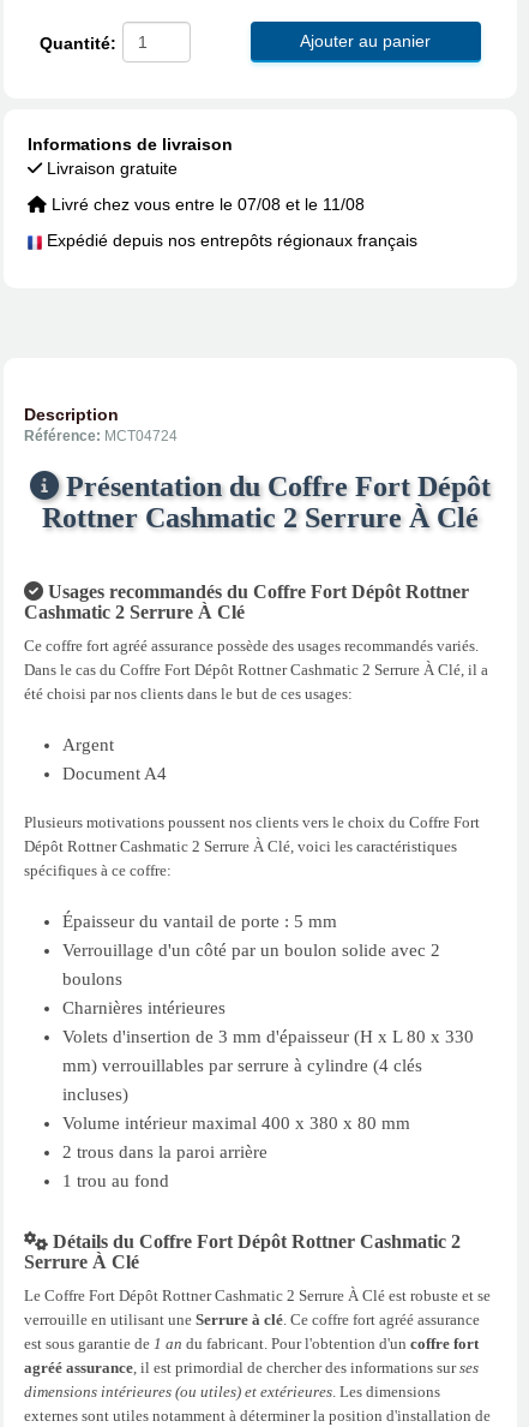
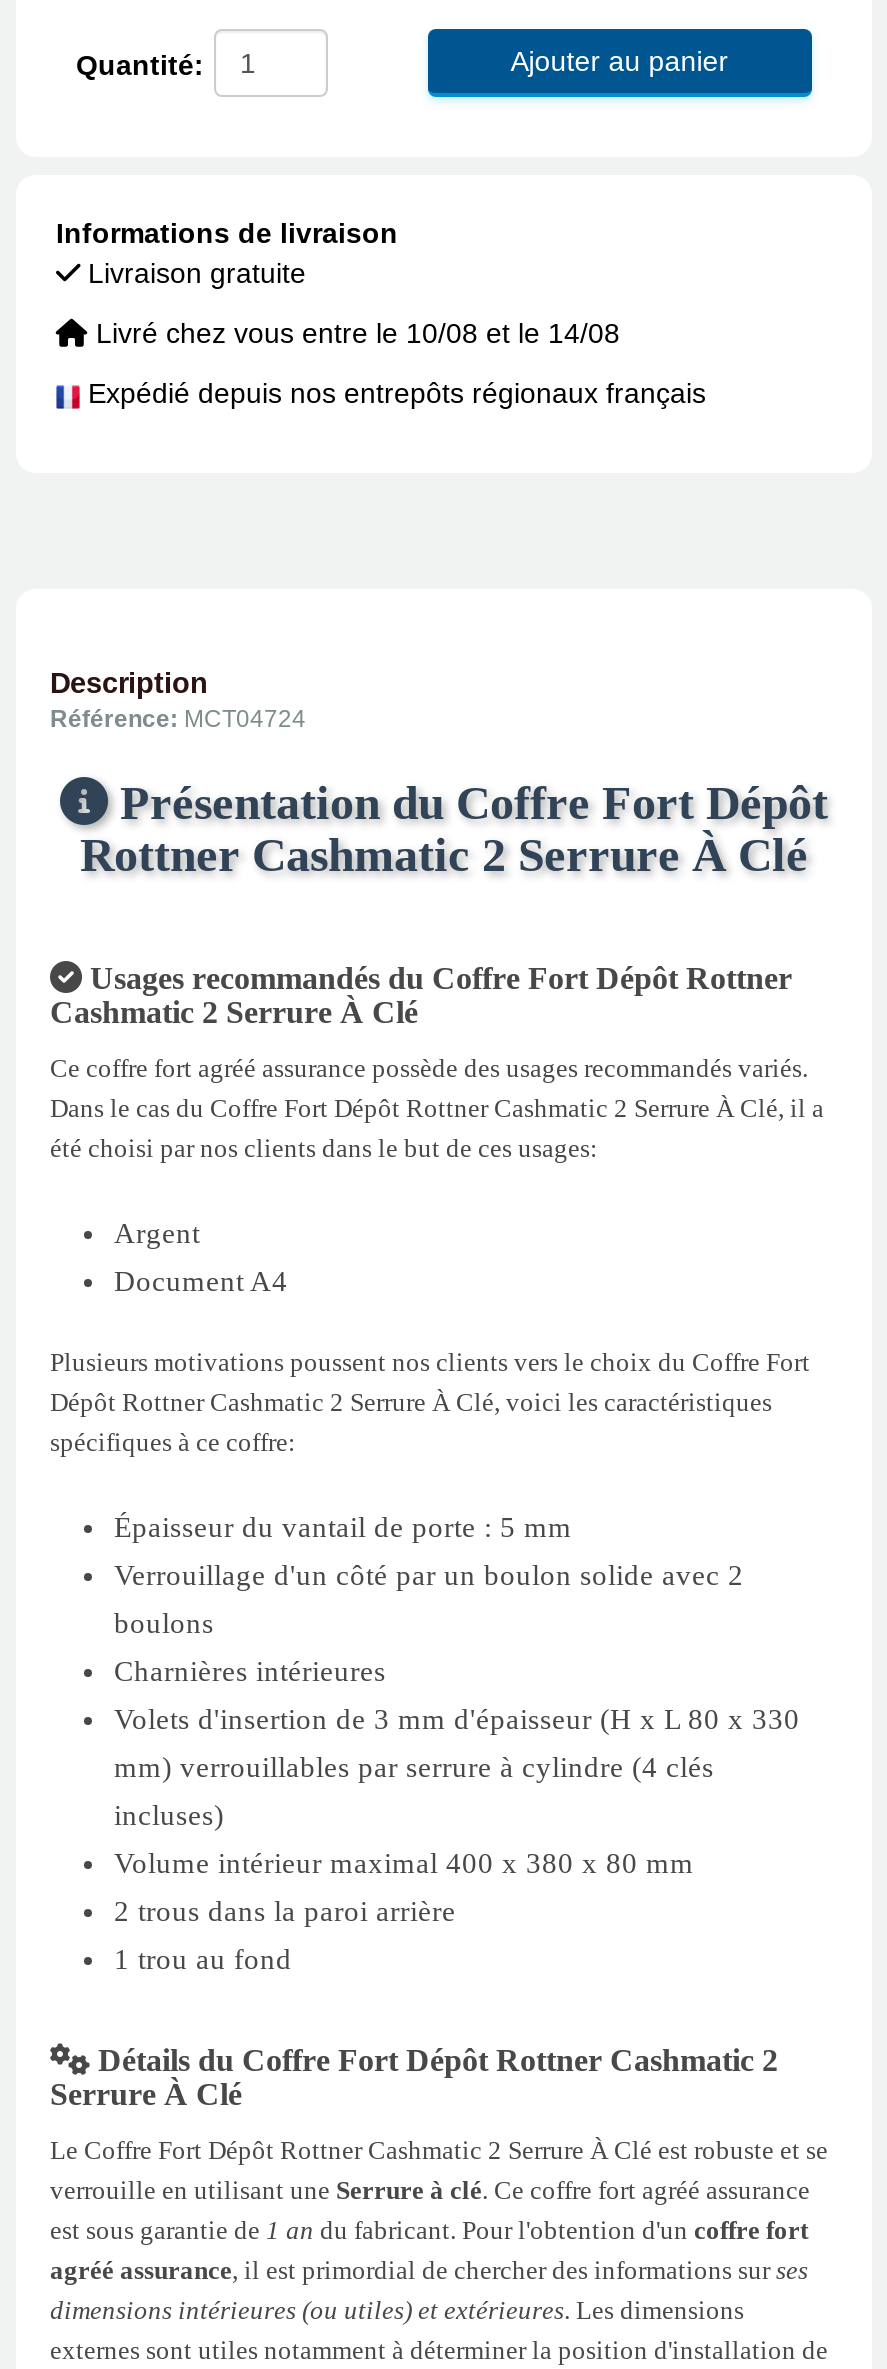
- Livré chez vous entre le 07/08 et le 11/08
+ Livré chez vous entre le 10/08 et le 14/08
